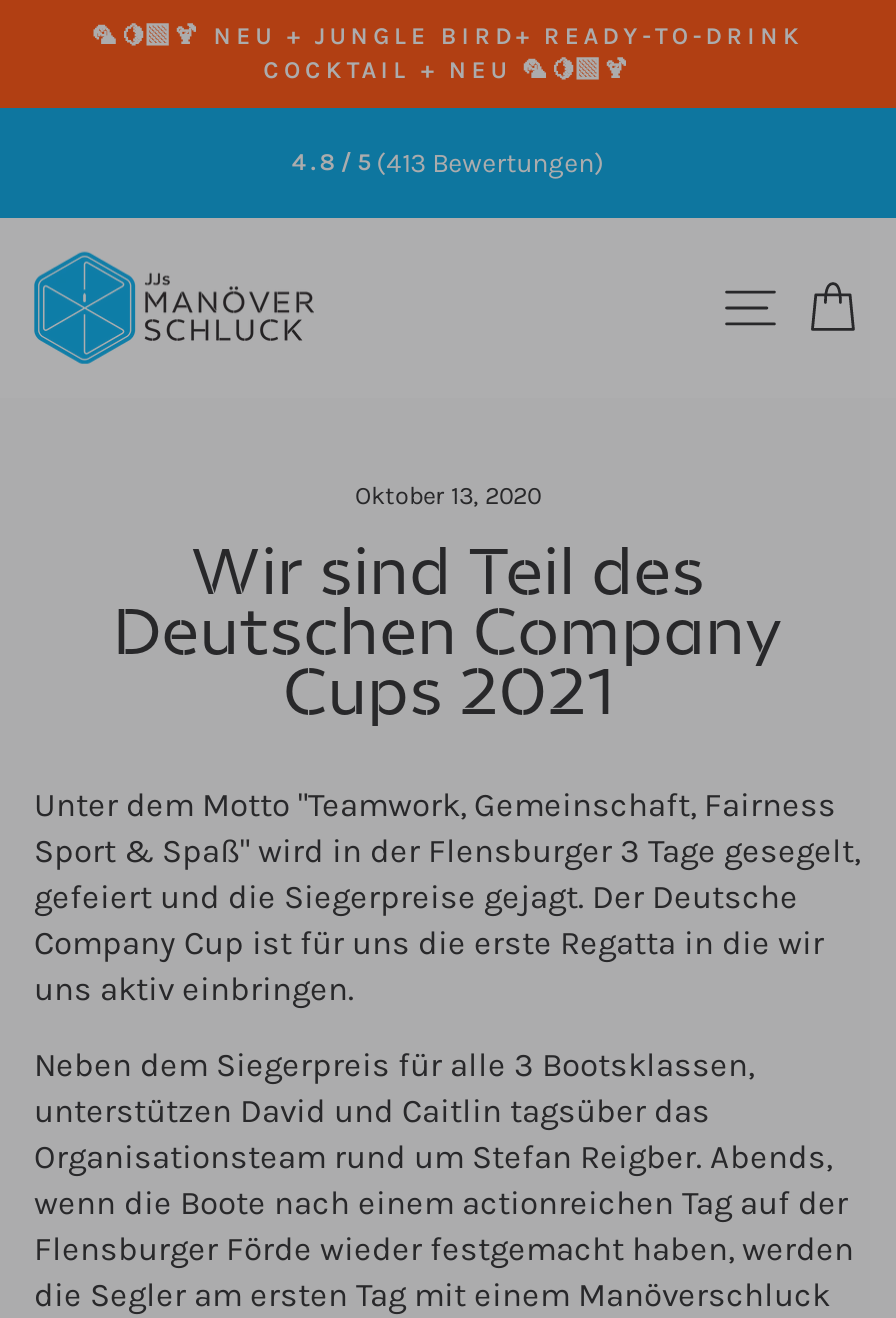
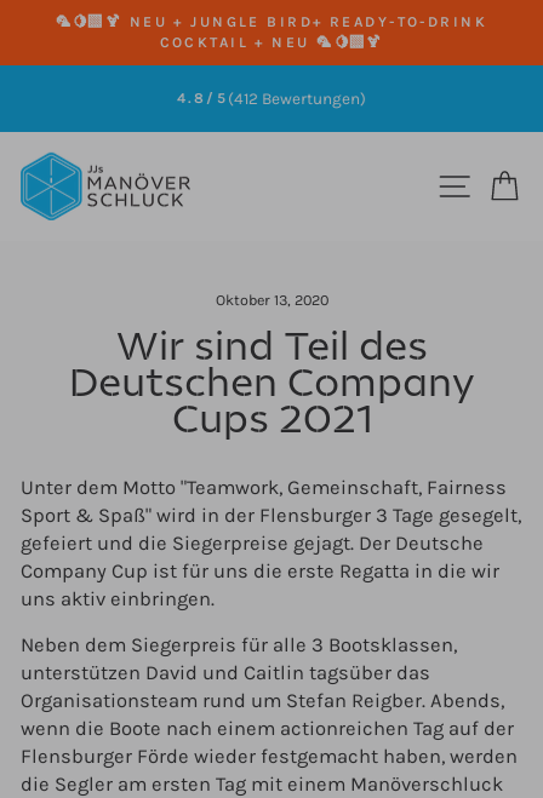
- 4.8/5 (413 Bewertungen)
+ 4.8/5 (412 Bewertungen)
